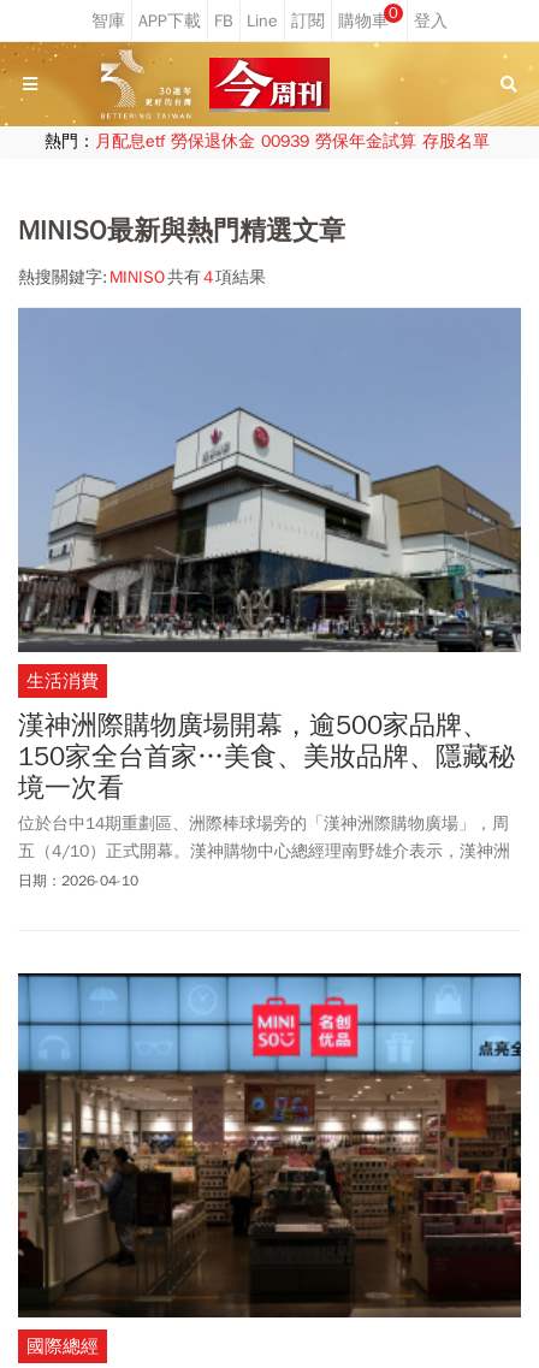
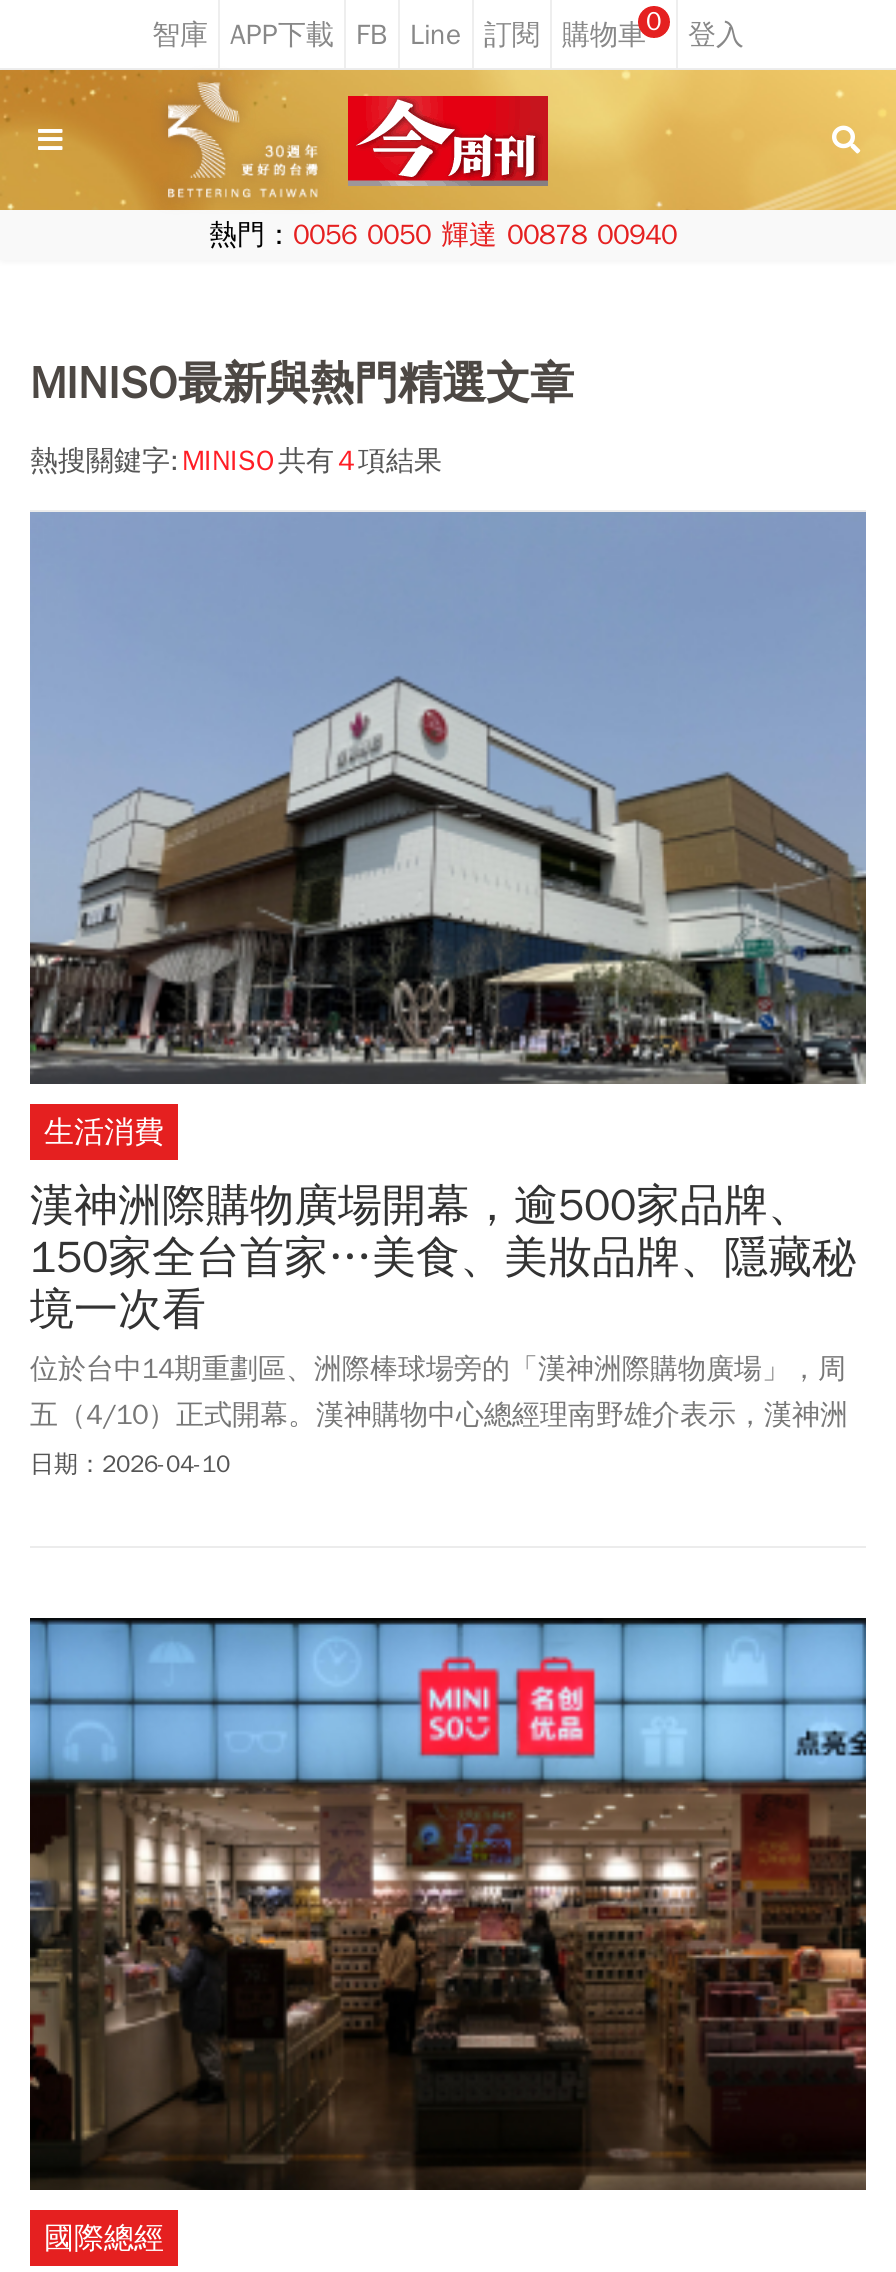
- 熱門：月配息etf 勞保退休金 00939 勞保年金試算 存股名單
+ 熱門：0056 0050 輝達 00878 00940
